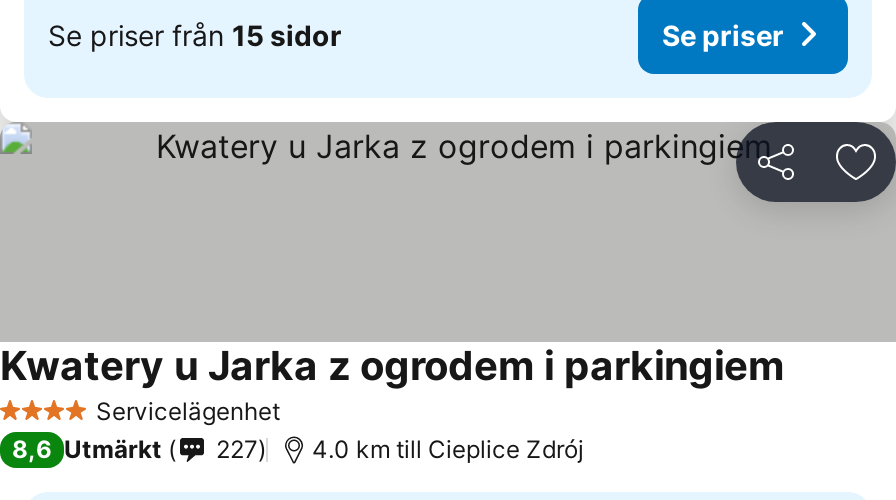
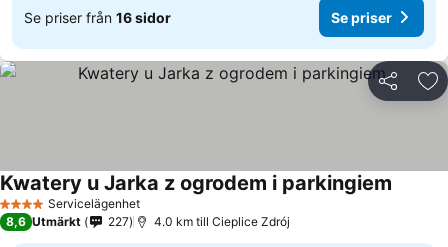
- Se priser från 15 sidor
+ Se priser från 16 sidor
